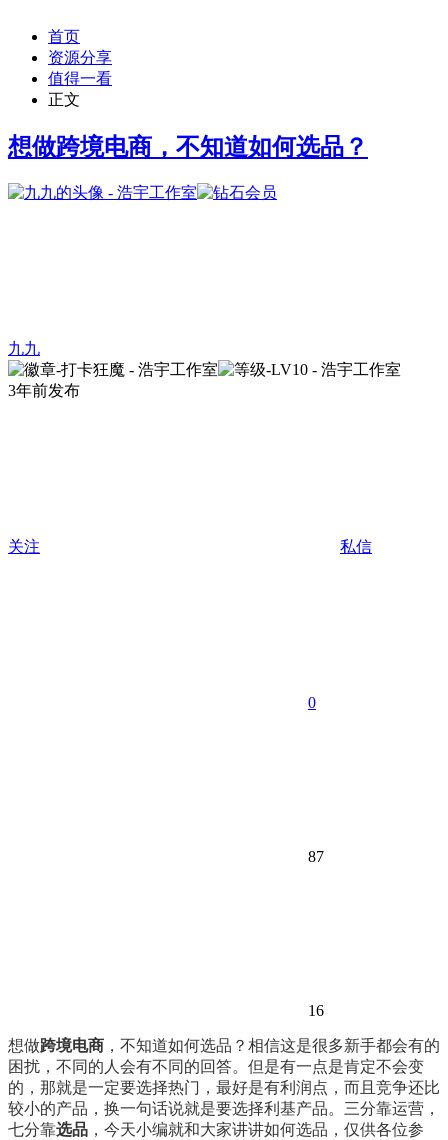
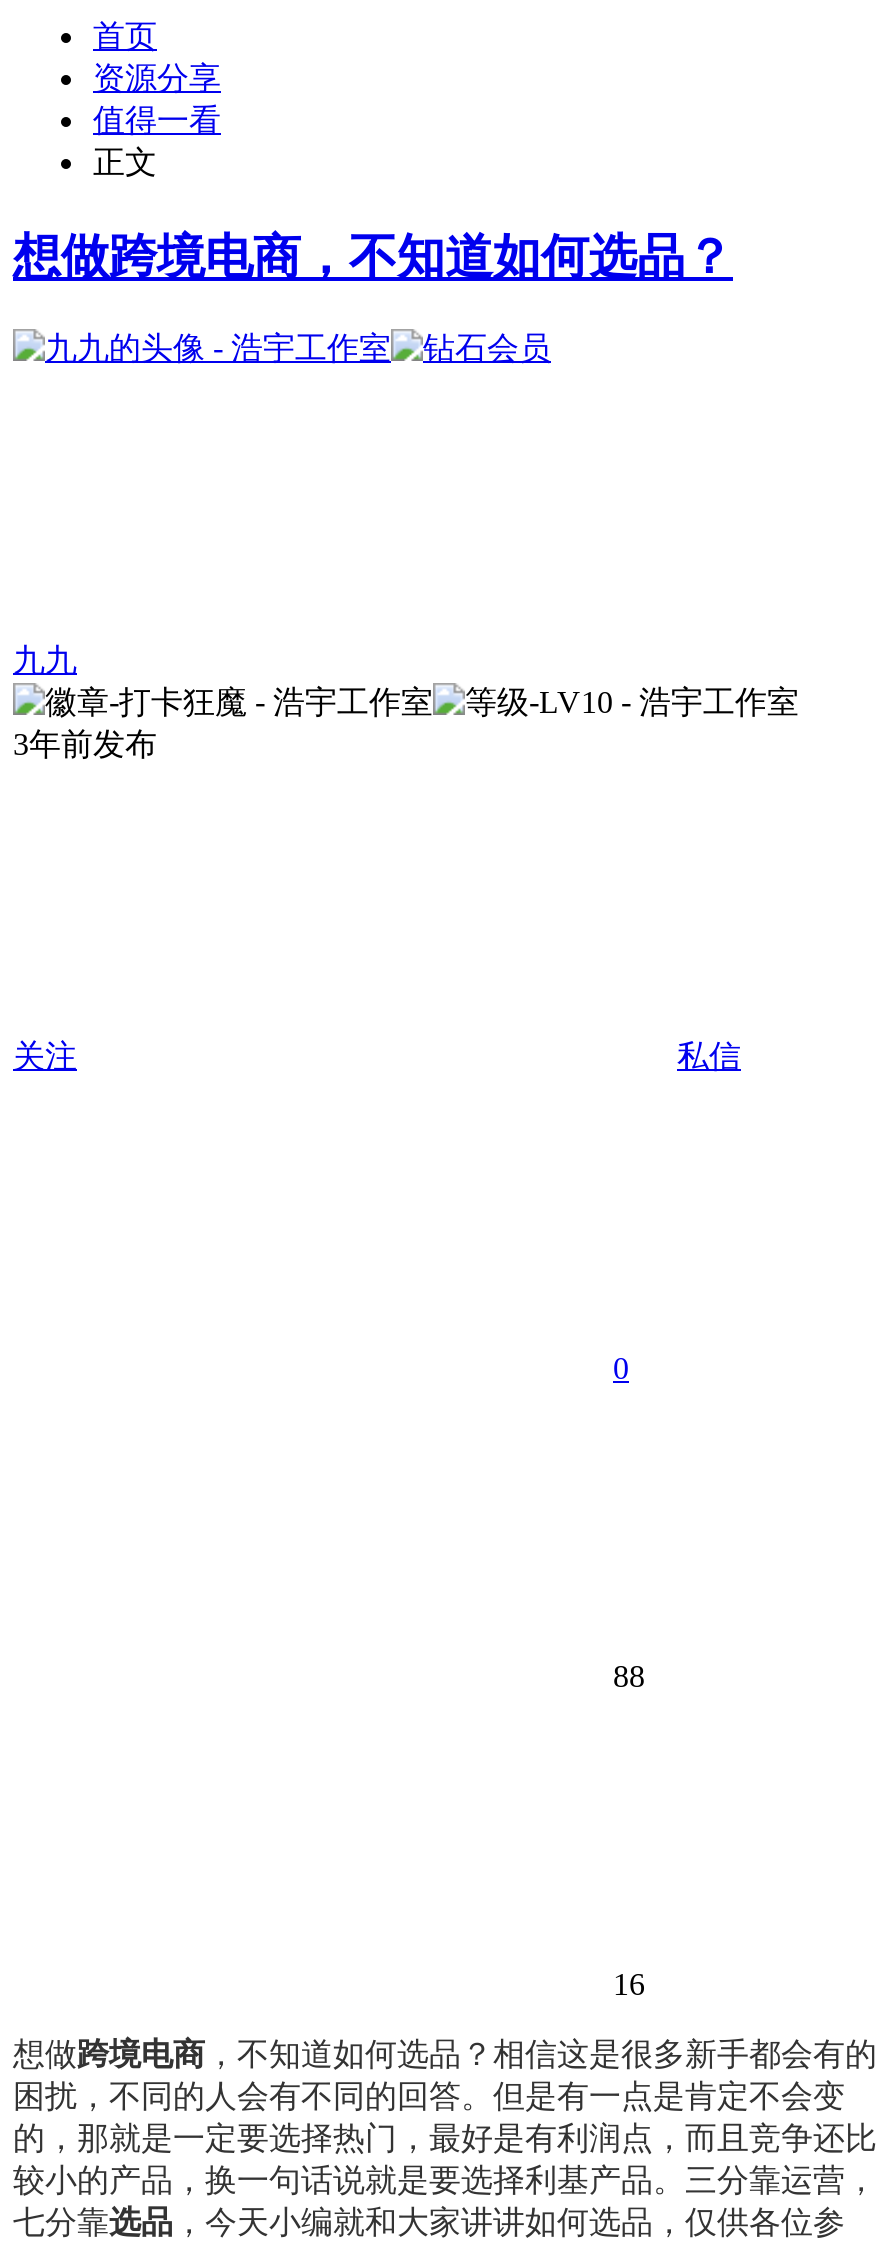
- 87
+ 88
